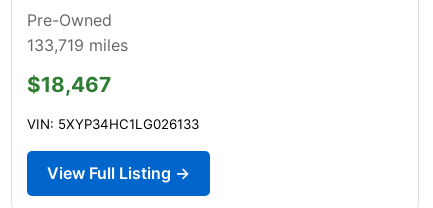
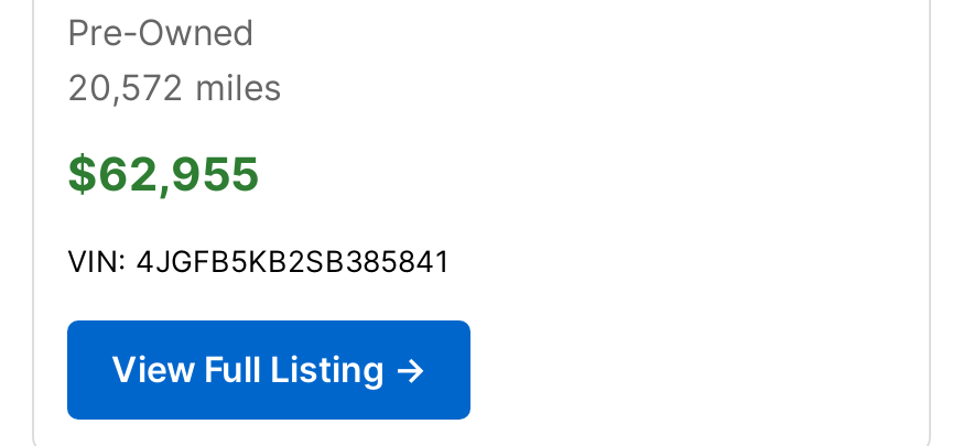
- 133,719 miles
+ 20,572 miles

- $18,467
+ $62,955

- VIN: 5XYP34HC1LG026133
+ VIN: 4JGFB5KB2SB385841
